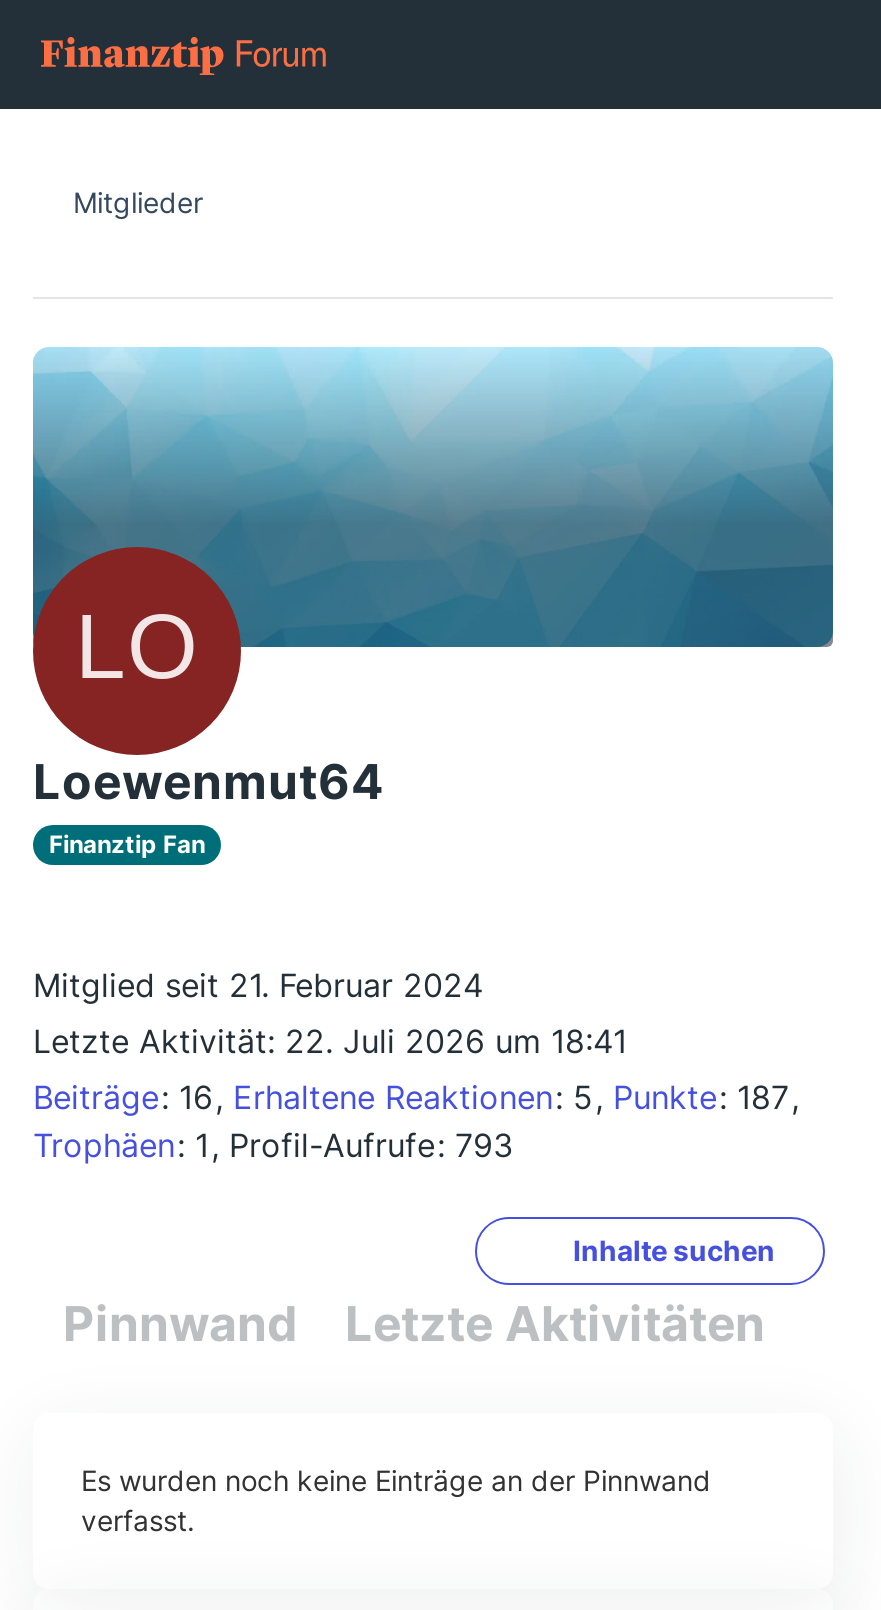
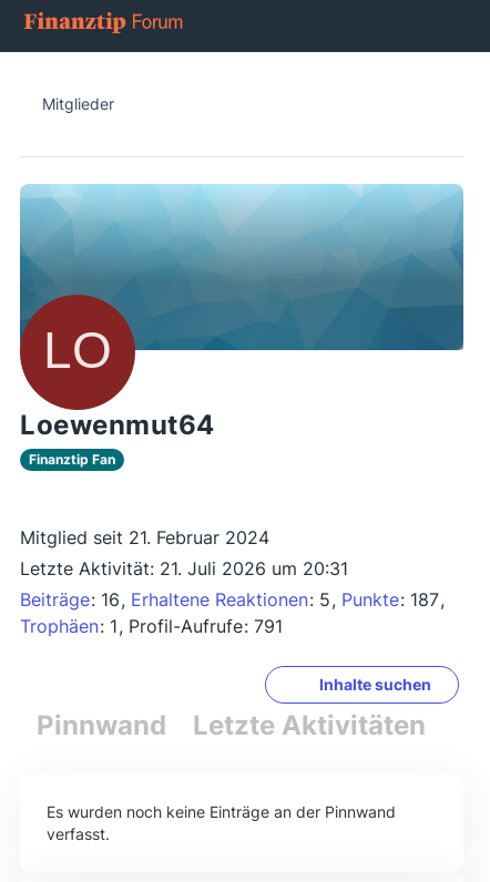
- Letzte Aktivität: 22. Juli 2026 um 18:41
+ Letzte Aktivität: 21. Juli 2026 um 20:31

- Trophäen 1 Profil-Aufrufe 793
+ Trophäen 1 Profil-Aufrufe 791
